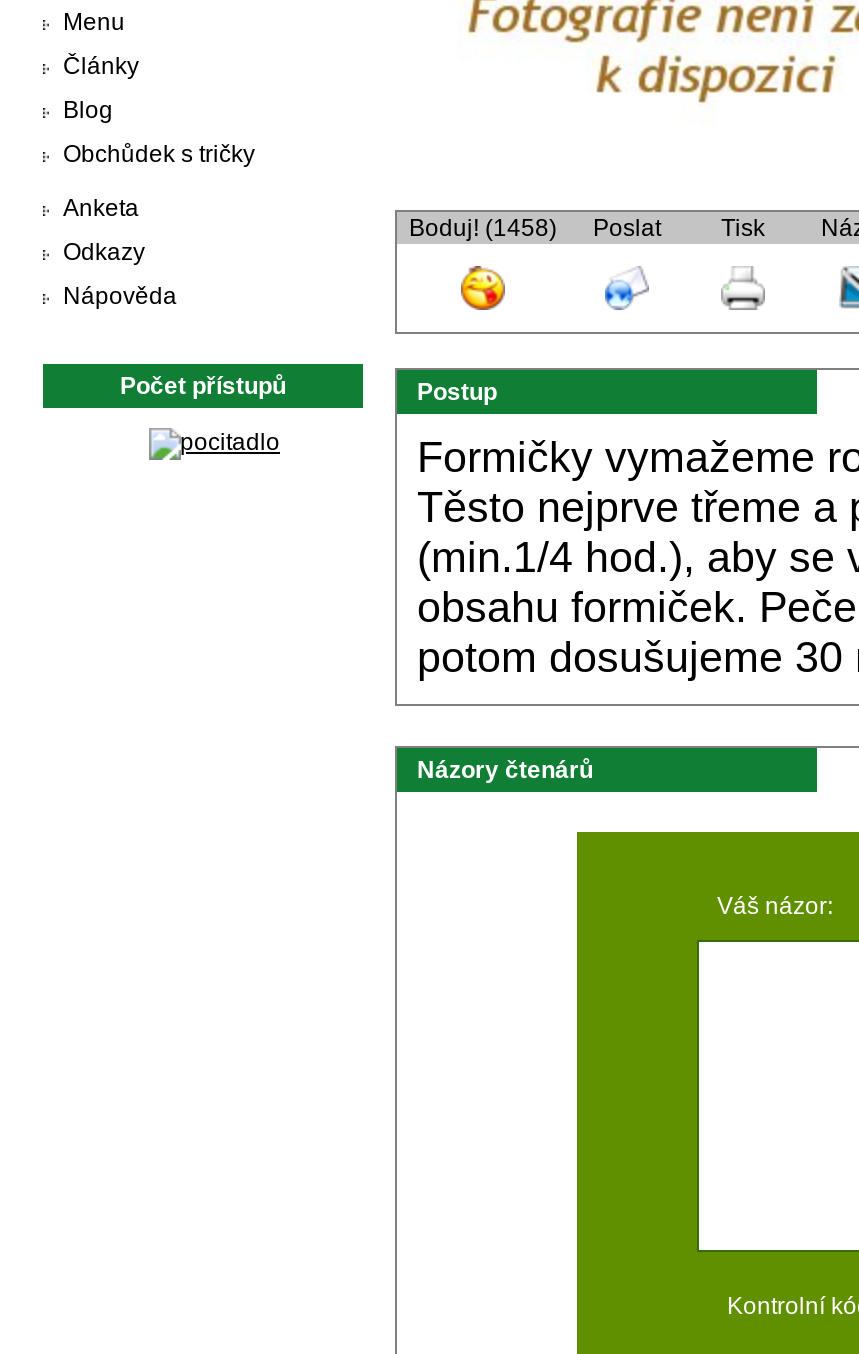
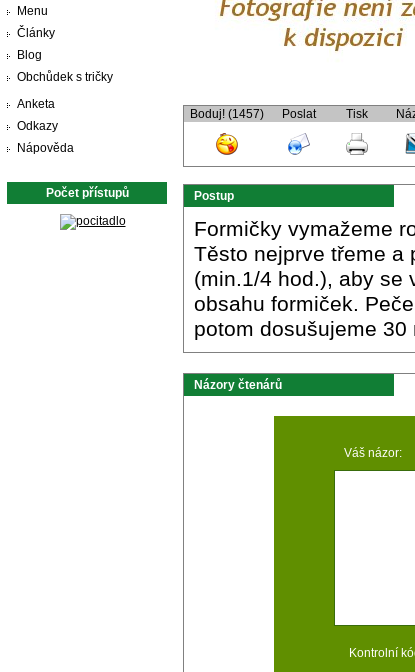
- Boduj! (1458) Poslat
+ Boduj! (1457) Poslat
